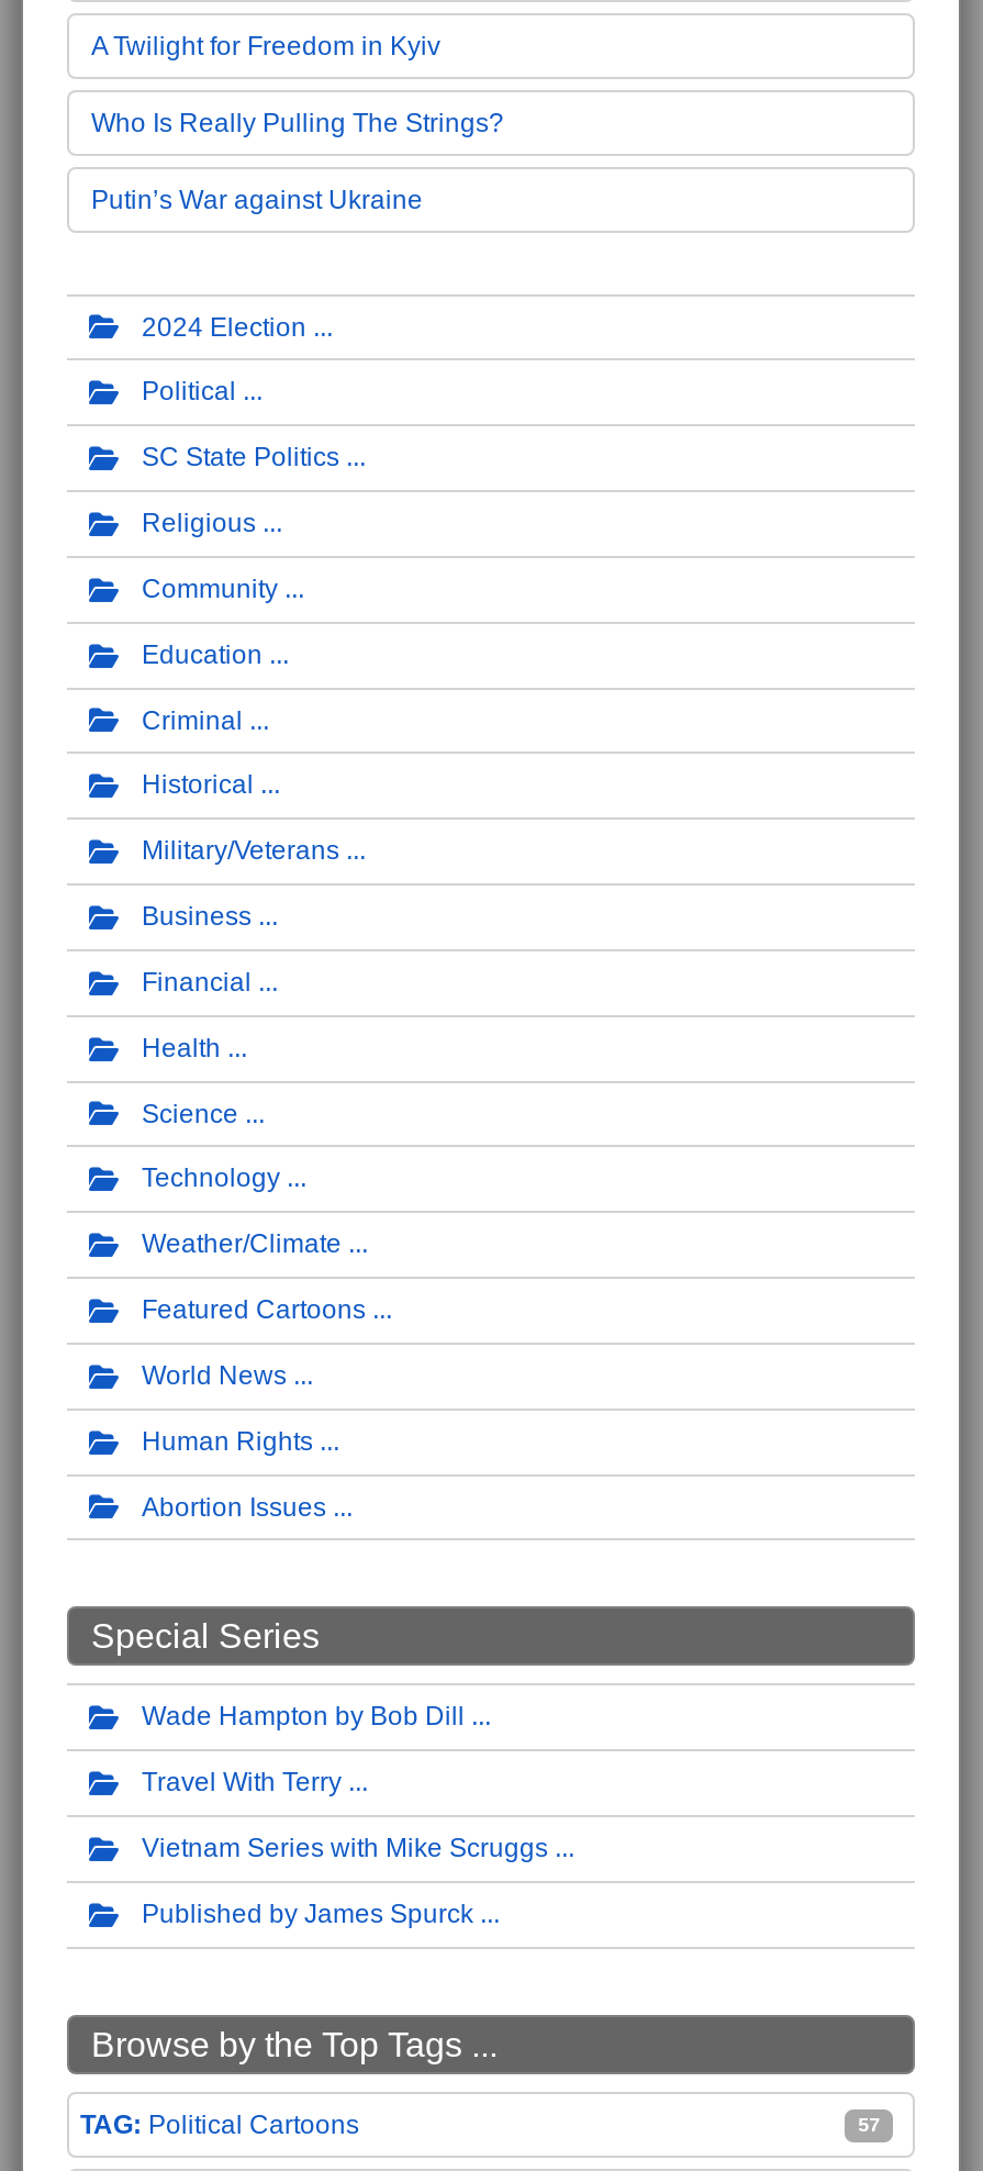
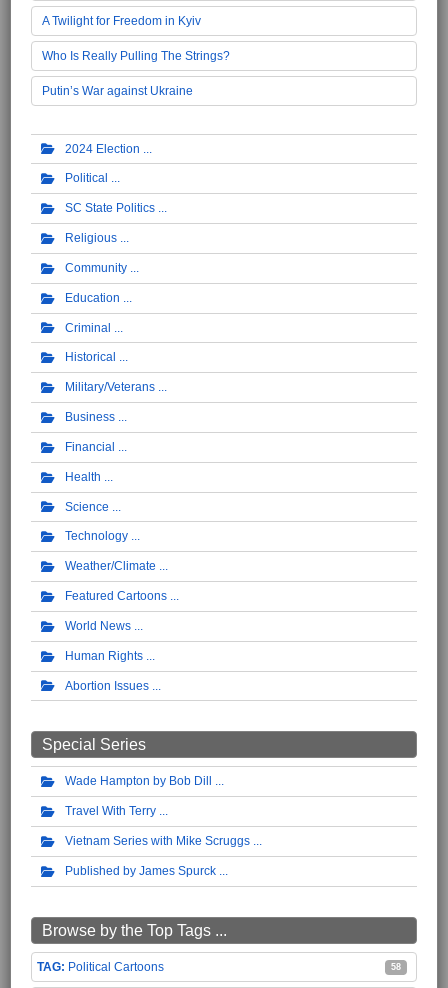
- 57
+ 58
